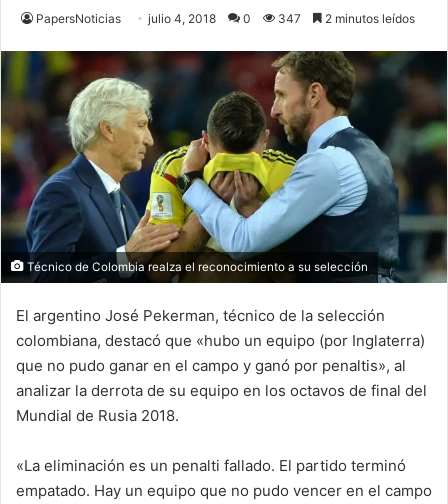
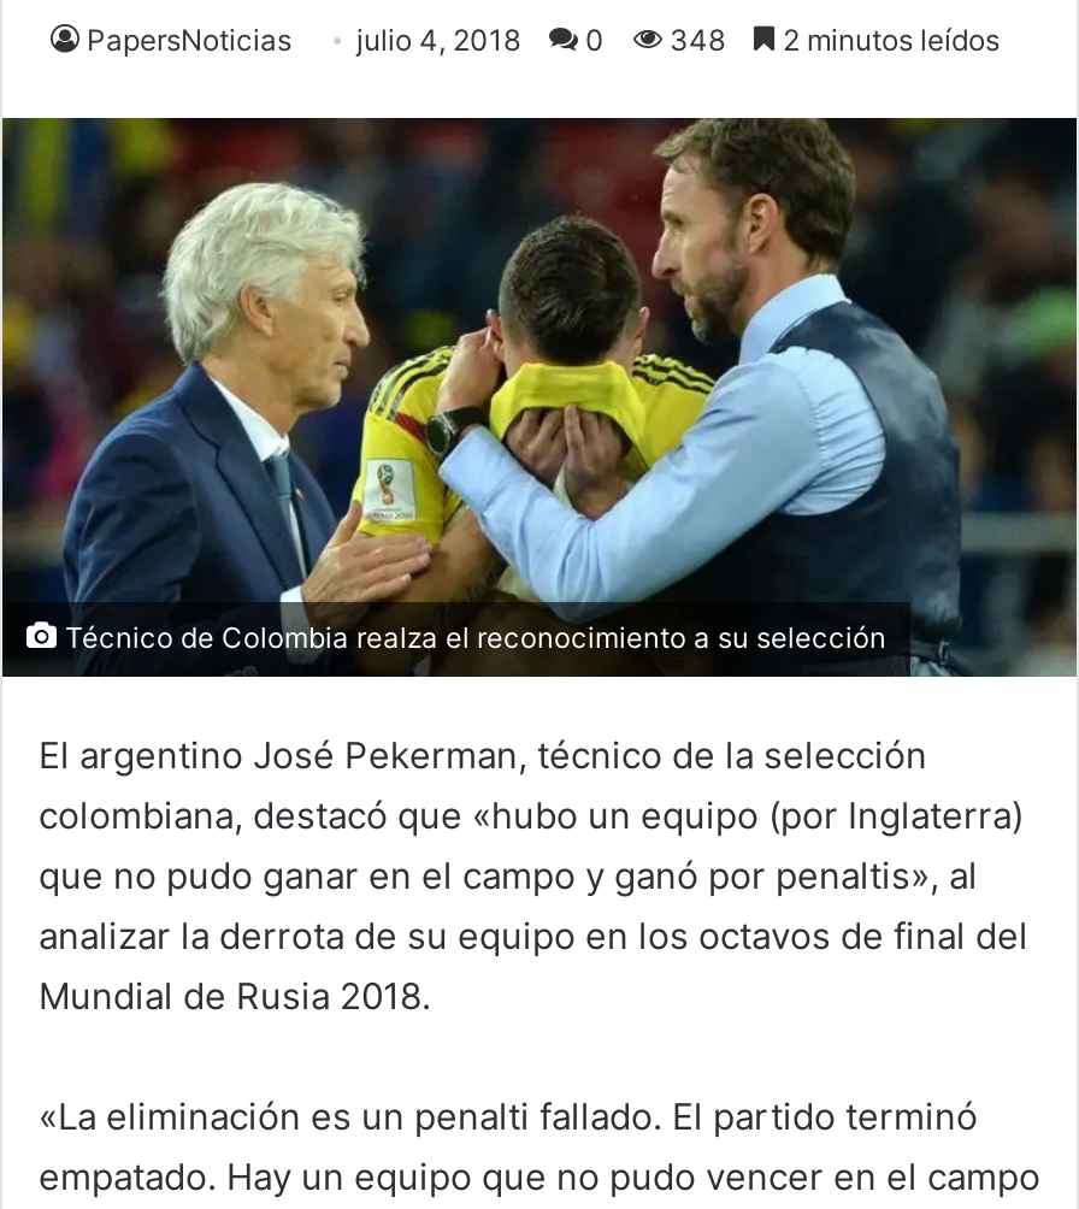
- PapersNoticias julio 4, 2018 0 347 2 minutos leídos
+ PapersNoticias julio 4, 2018 0 348 2 minutos leídos
